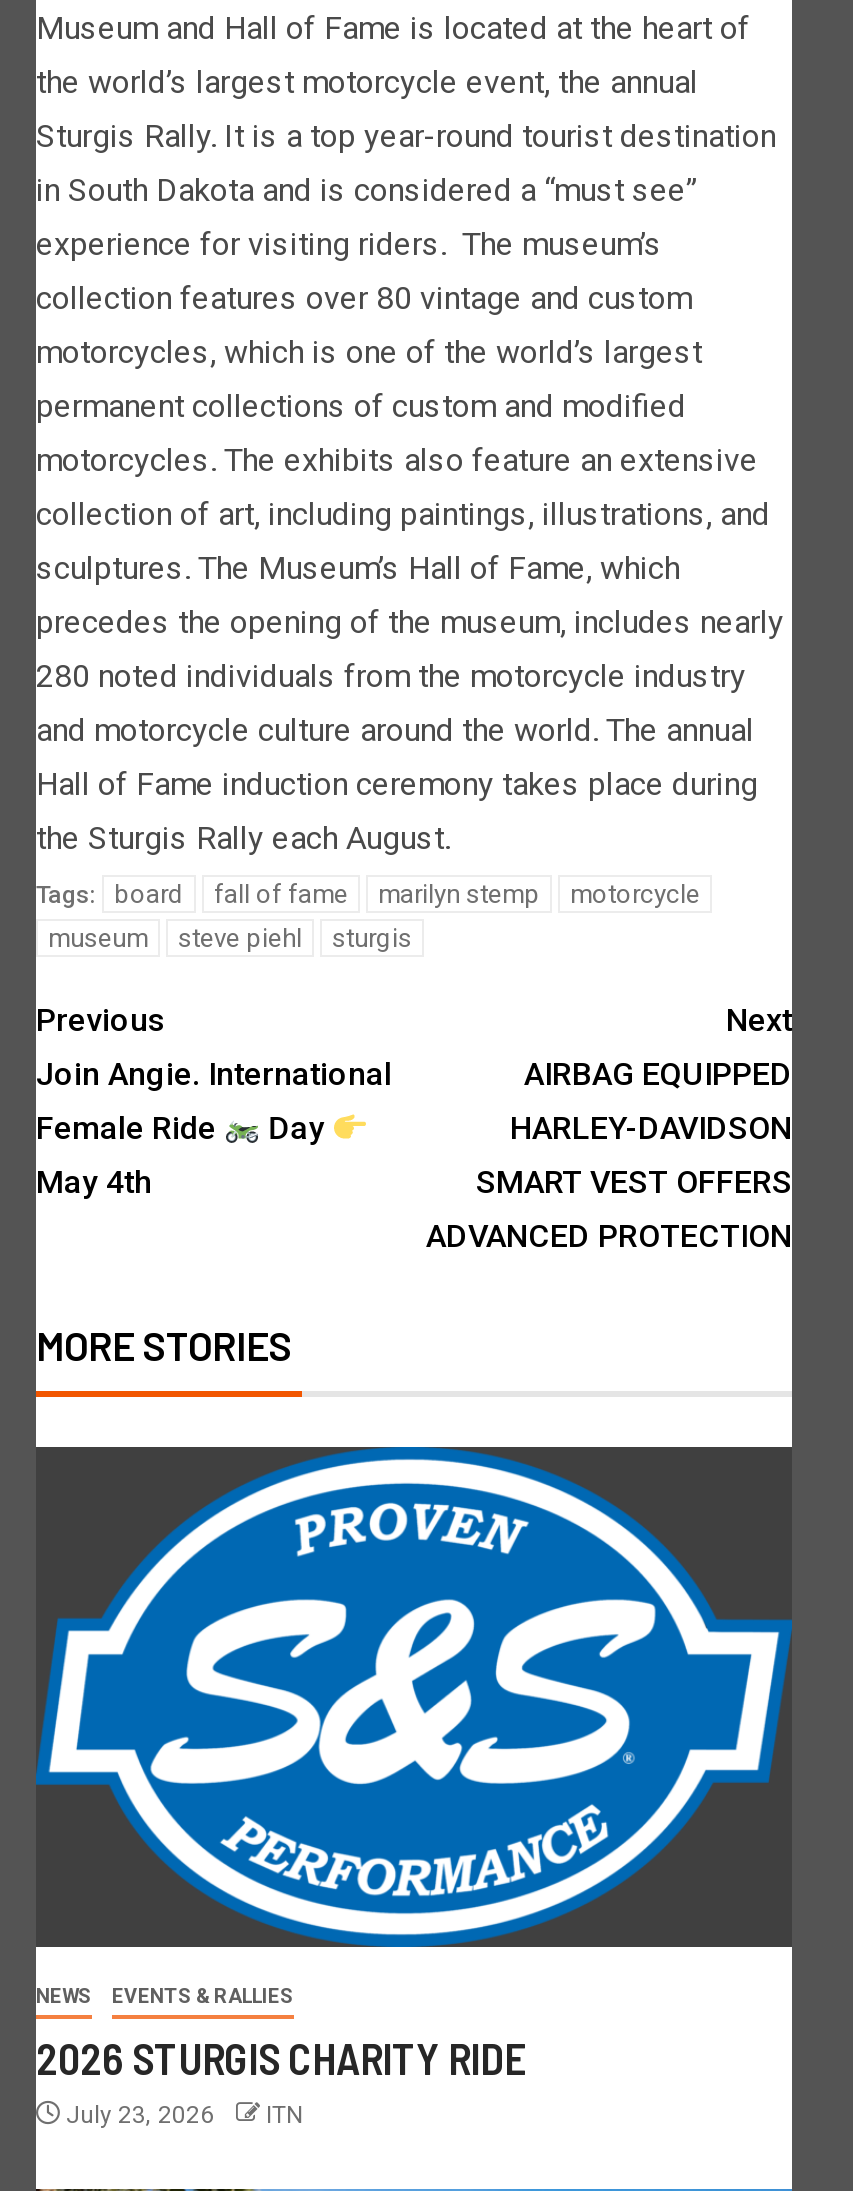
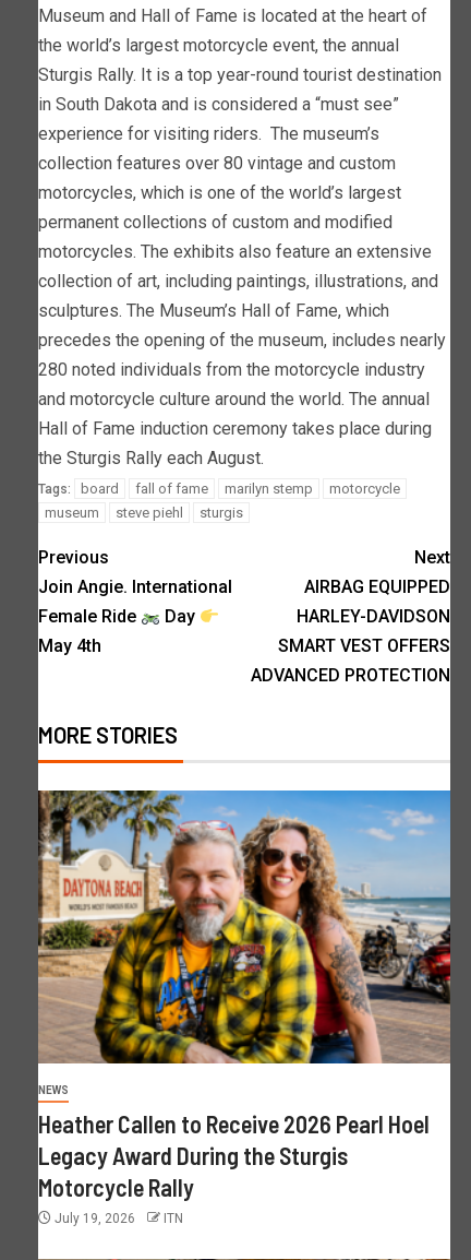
- [image]
+ [image]

- EVENTS & RALLIES
- 2026 STURGIS CHARITY RIDE
- July 23, 2026
+ Heather Callen to Receive 2026 Pearl Hoel
+ Legacy Award During the Sturgis
+ Motorcycle Rally
+ July 19, 2026
